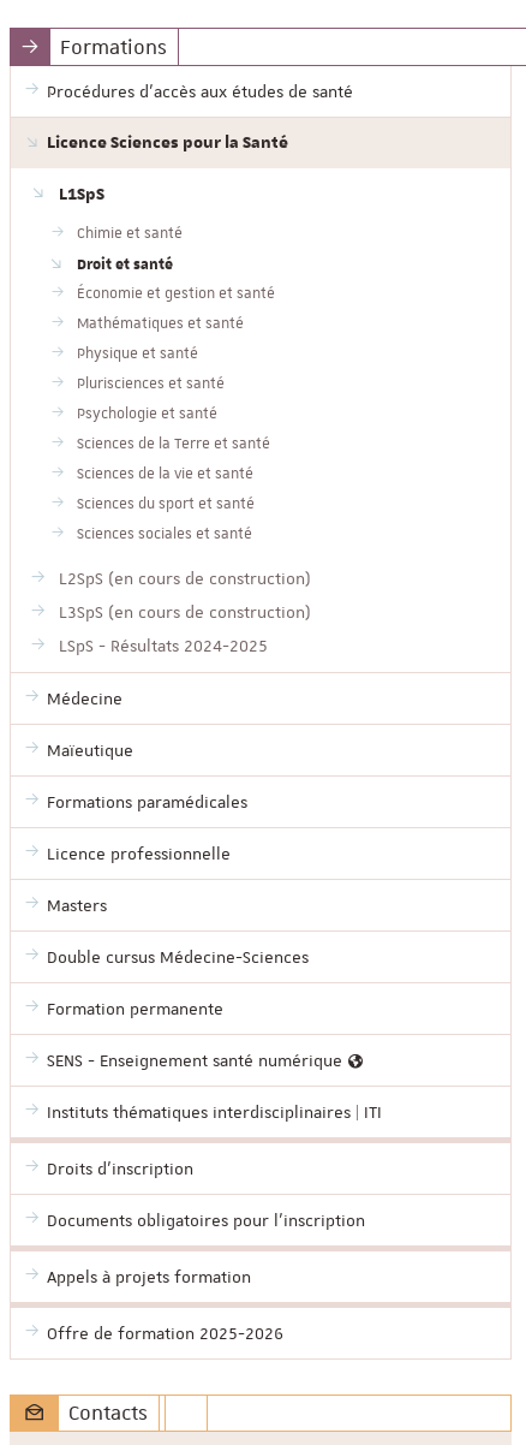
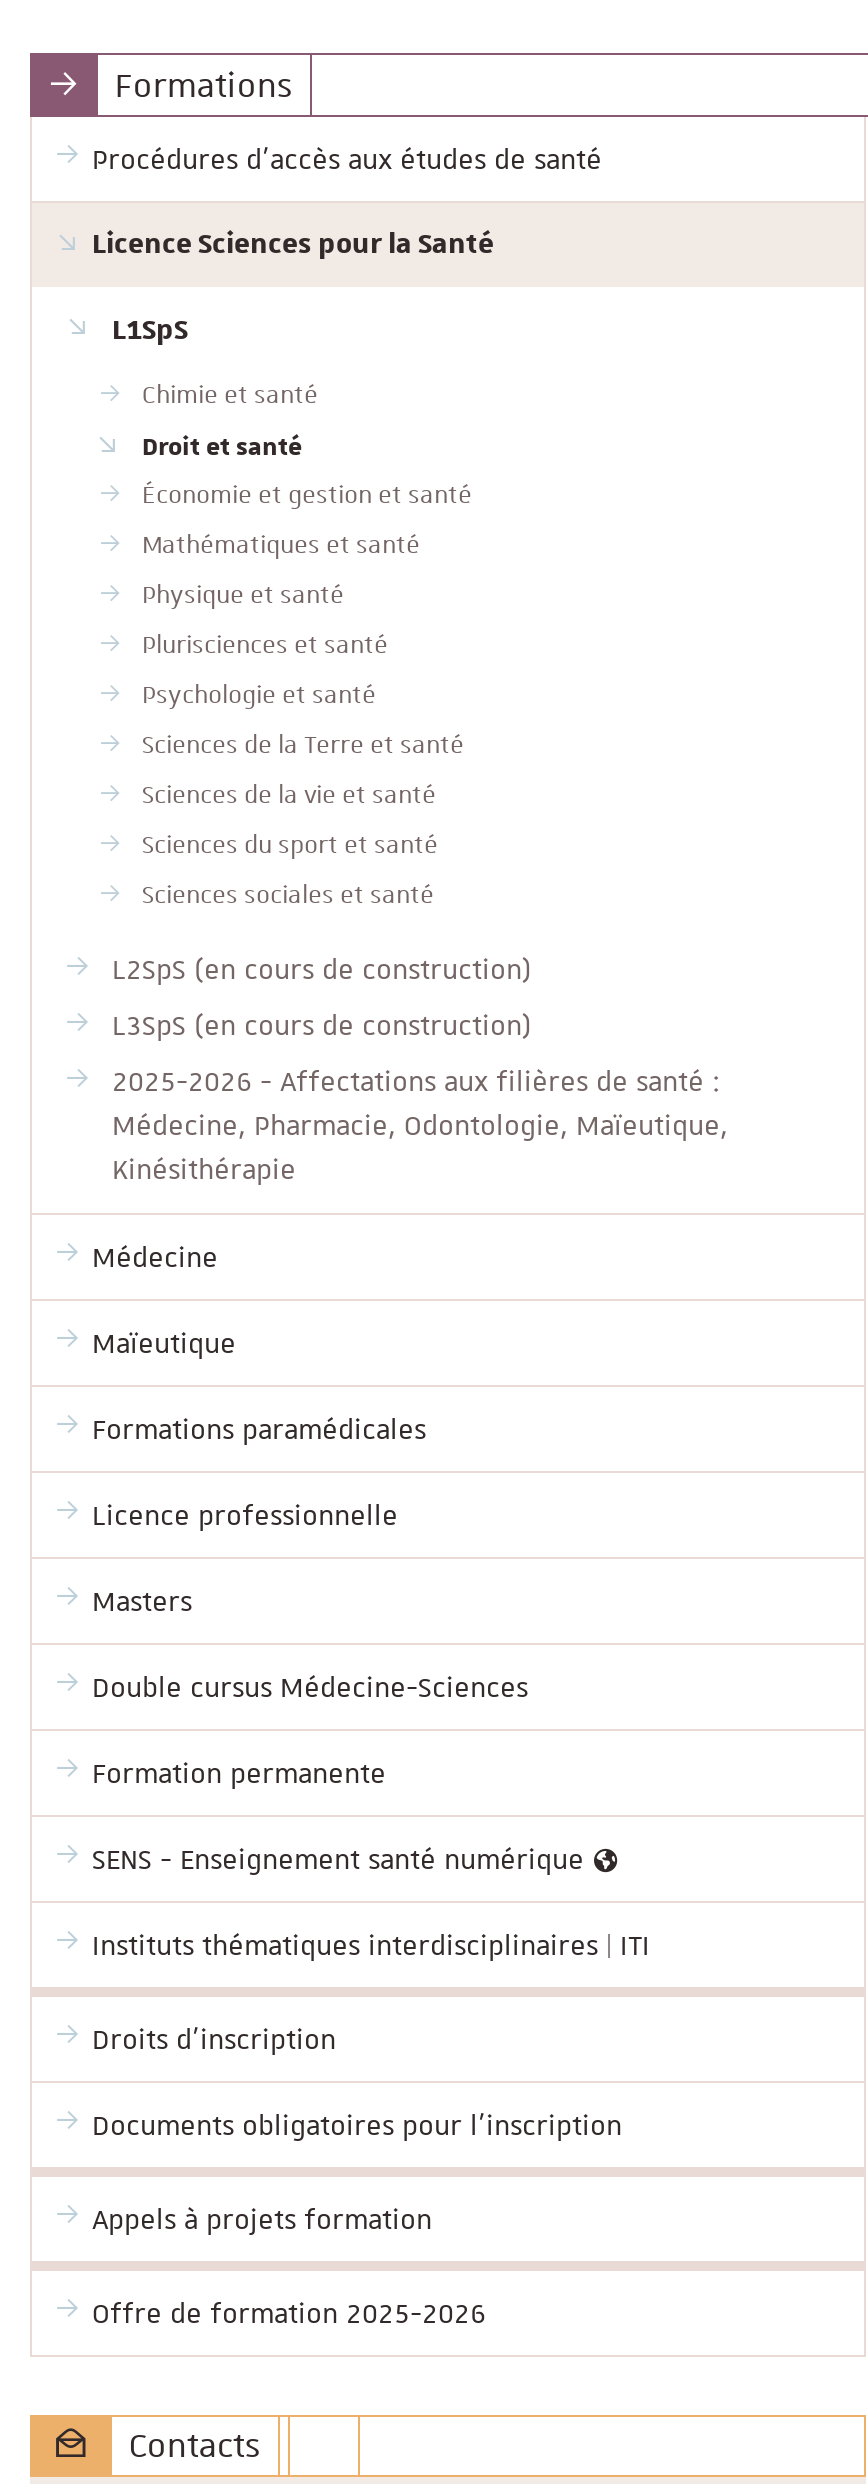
- LSpS - Résultats 2024-2025
+ 2025-2026 - Affectations aux filières de santé :
+ Médecine, Pharmacie, Odontologie, Maïeutique,
+ Kinésithérapie
